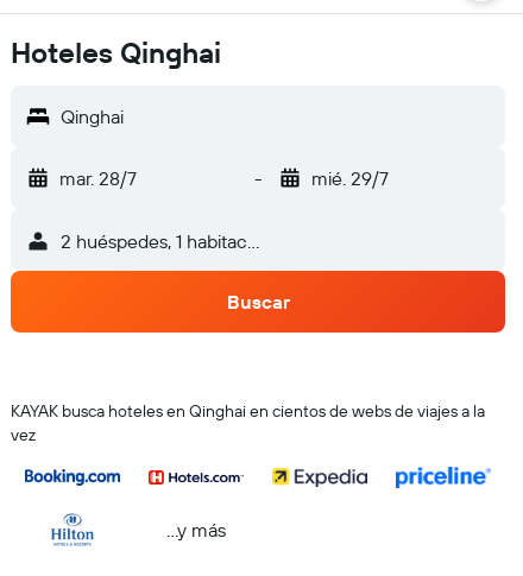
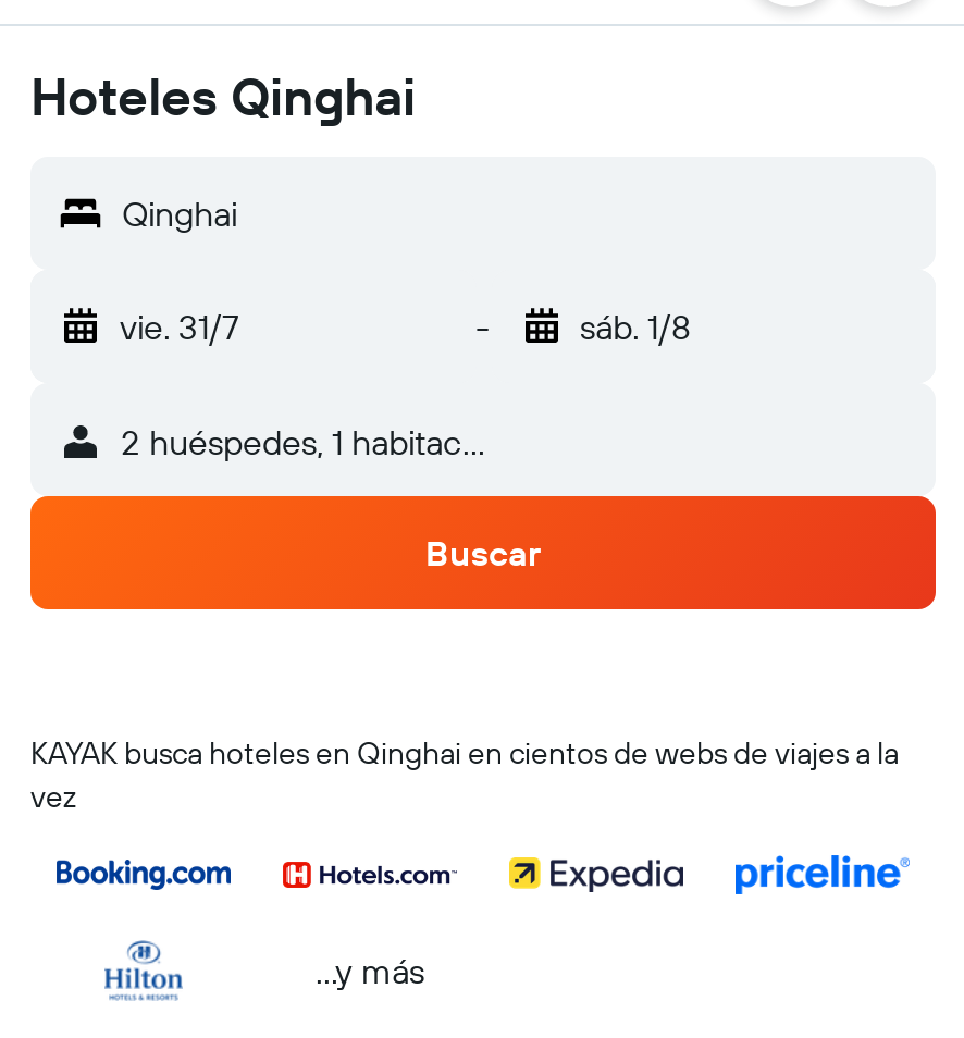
- mar. 28/7
+ vie. 31/7

- mié. 29/7
+ sáb. 1/8
